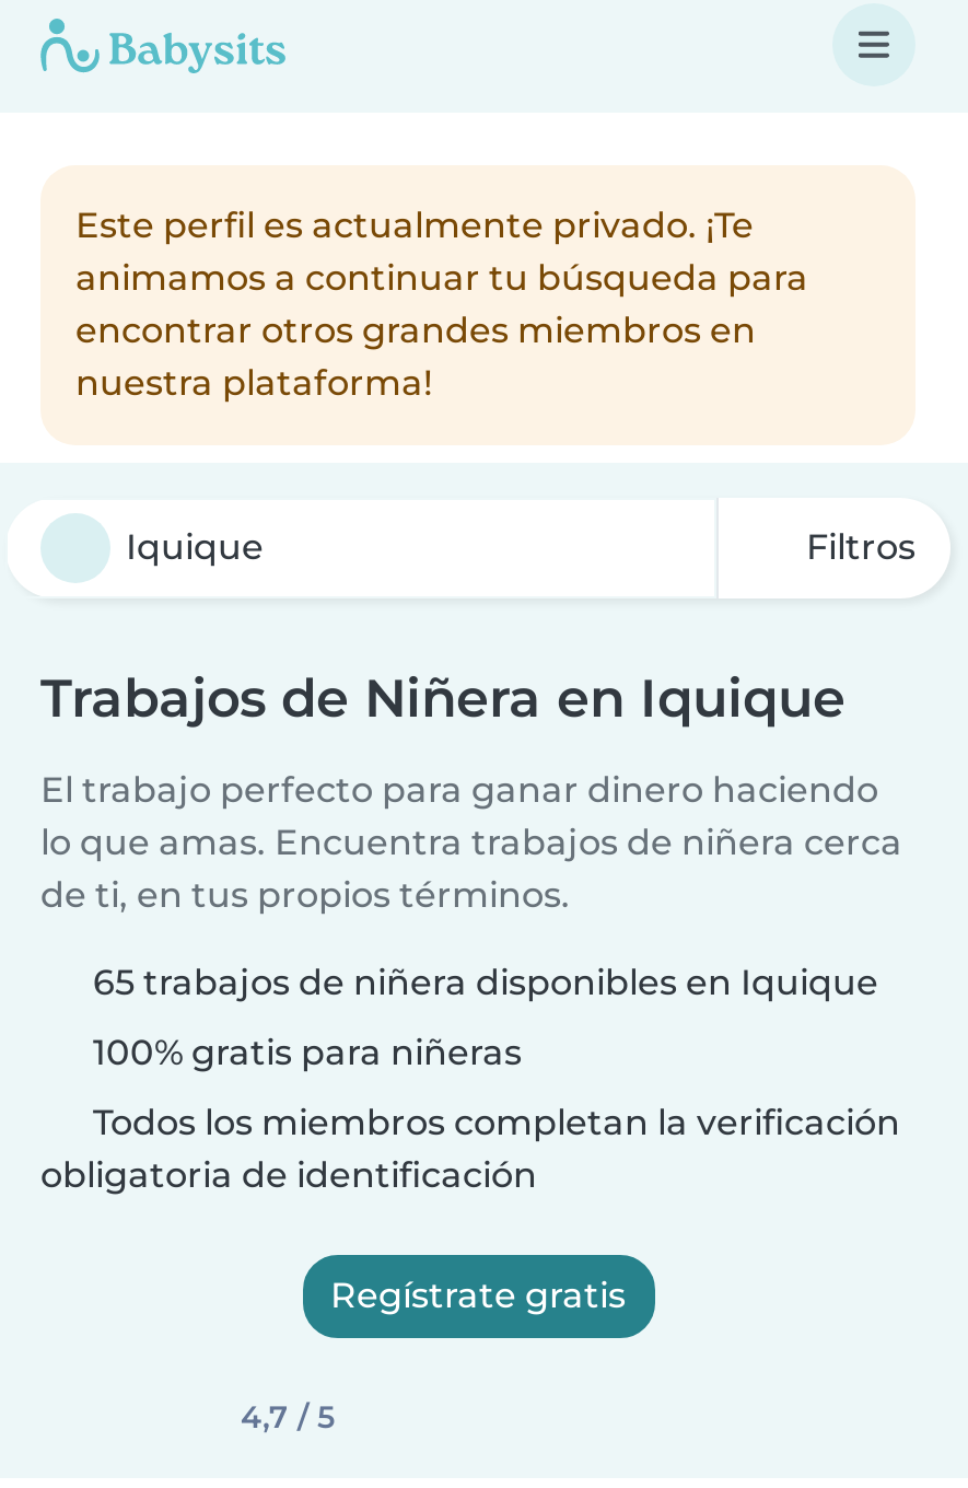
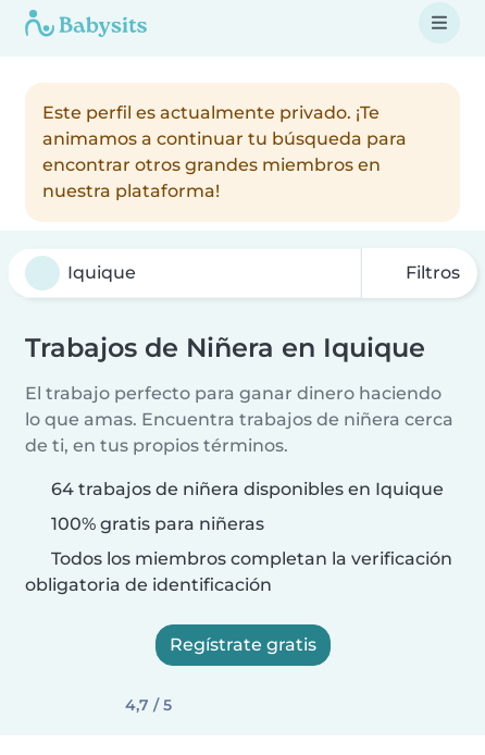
- 65 trabajos de niñera disponibles en Iquique
+ 64 trabajos de niñera disponibles en Iquique
